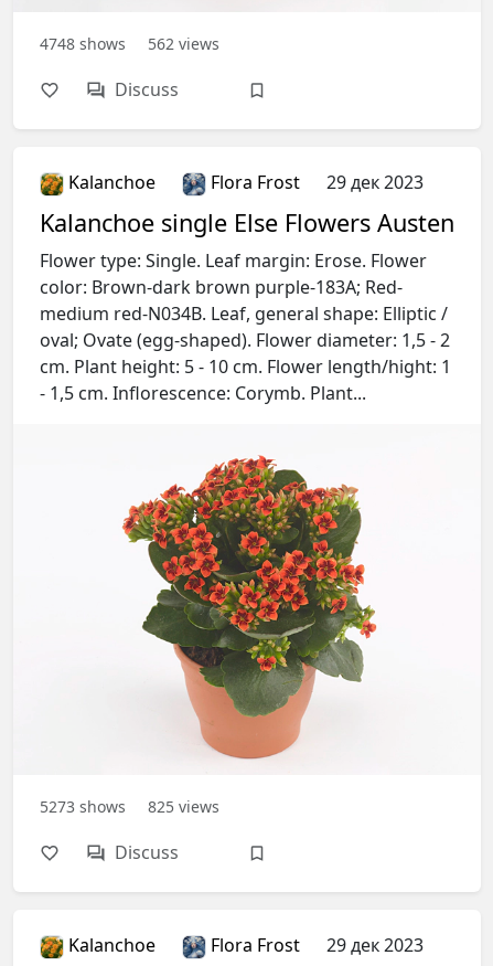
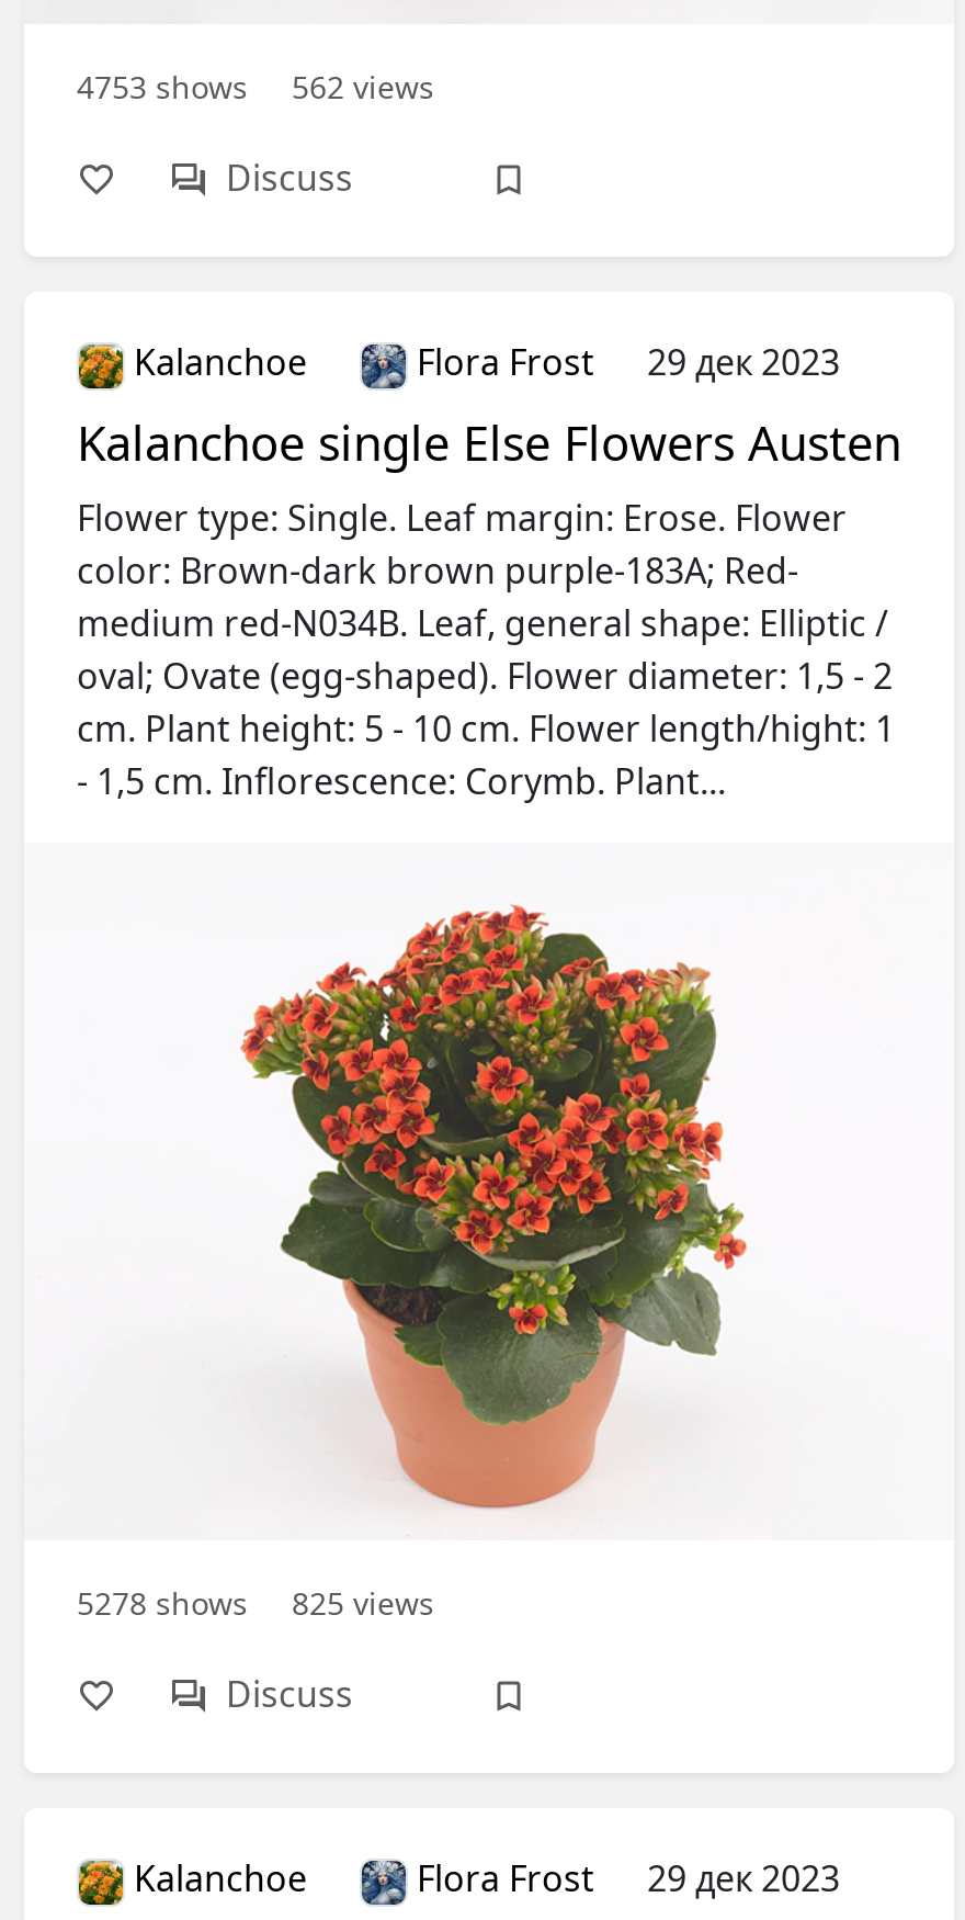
- 4748 shows 562 views
+ 4753 shows 562 views

- 5273 shows 825 views
+ 5278 shows 825 views
